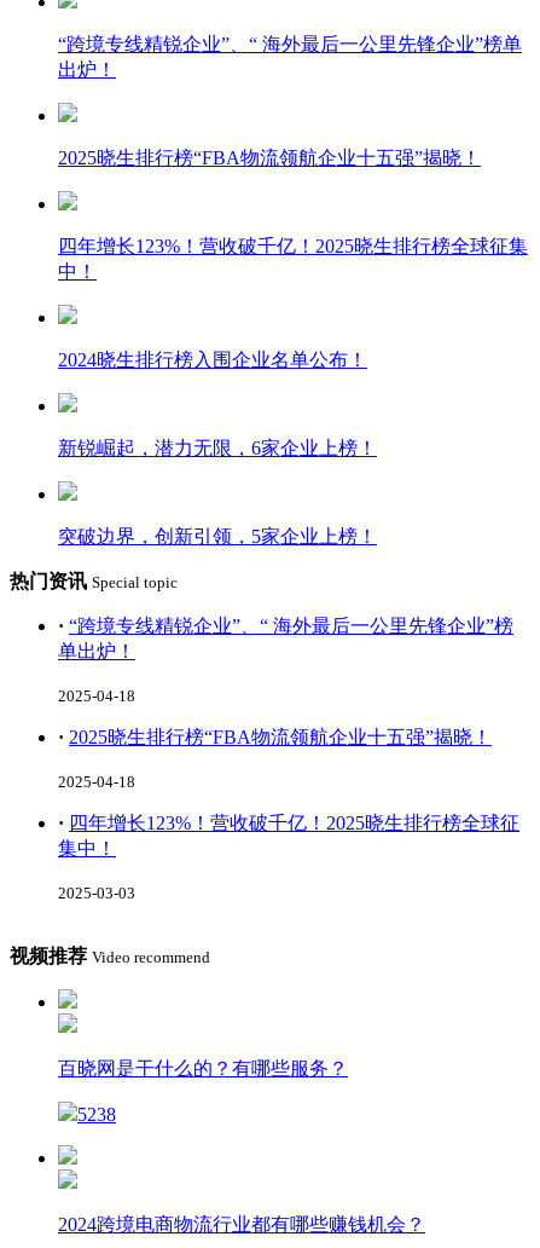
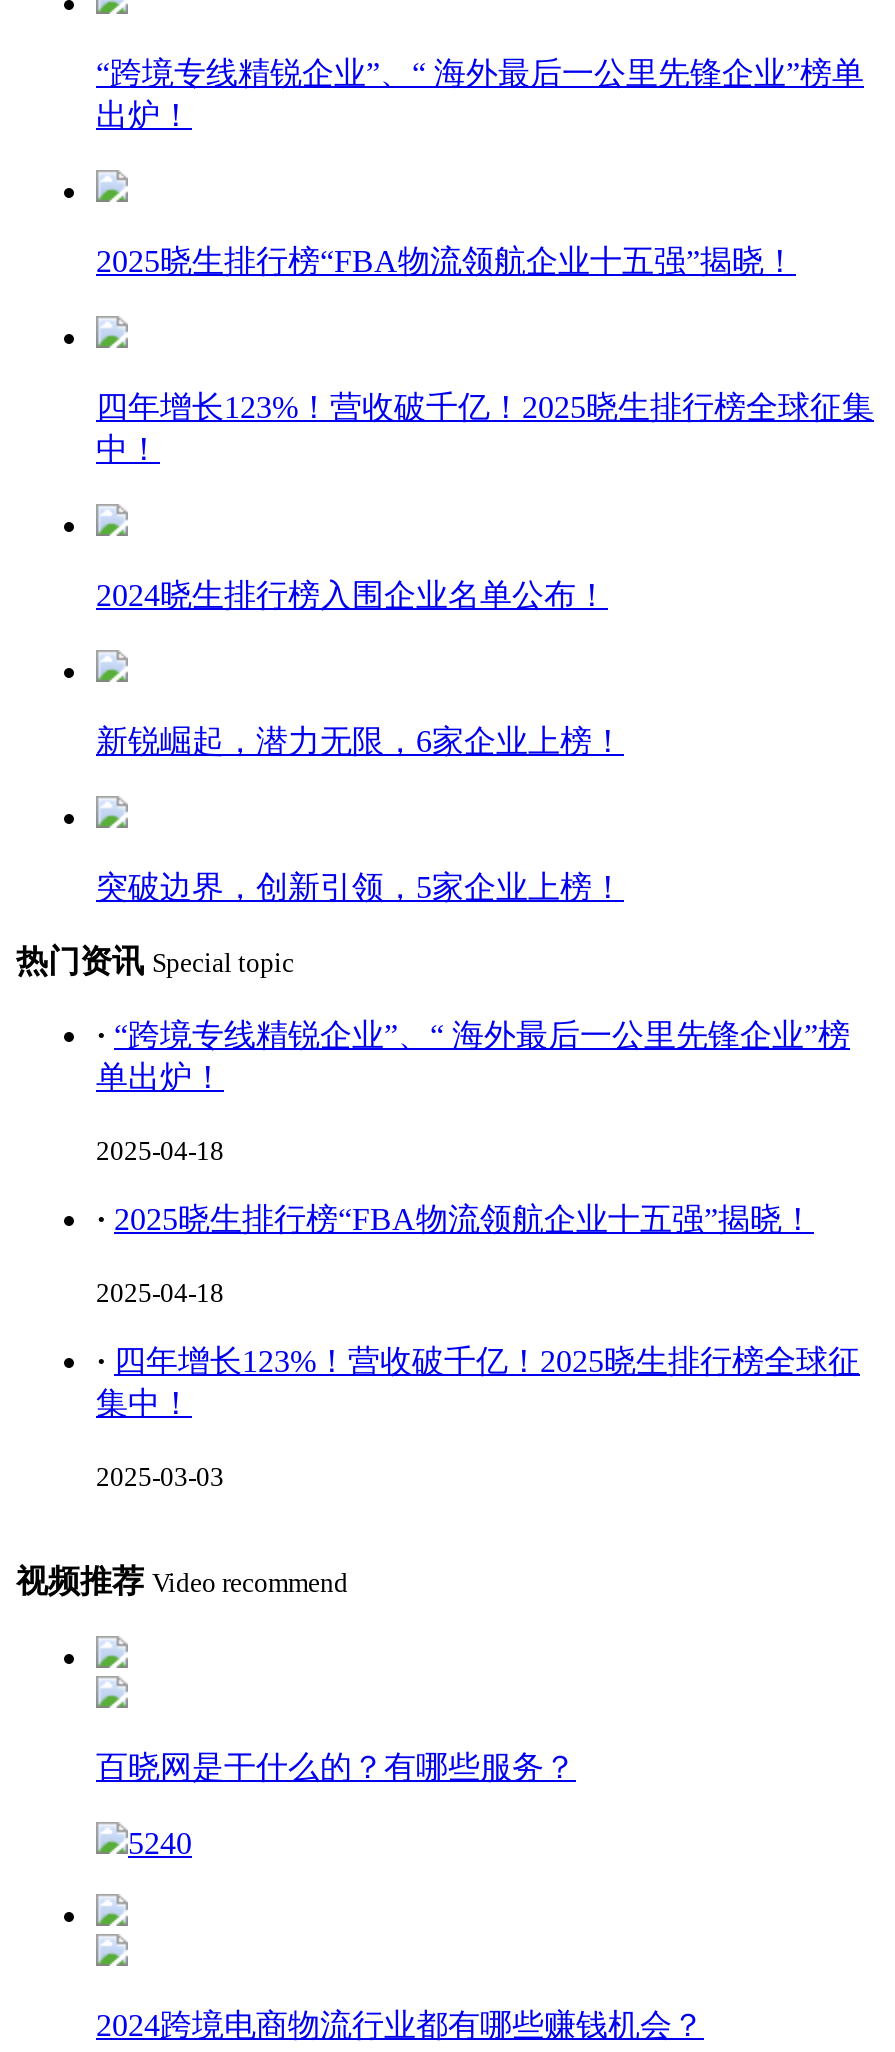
- 5238
+ 5240
